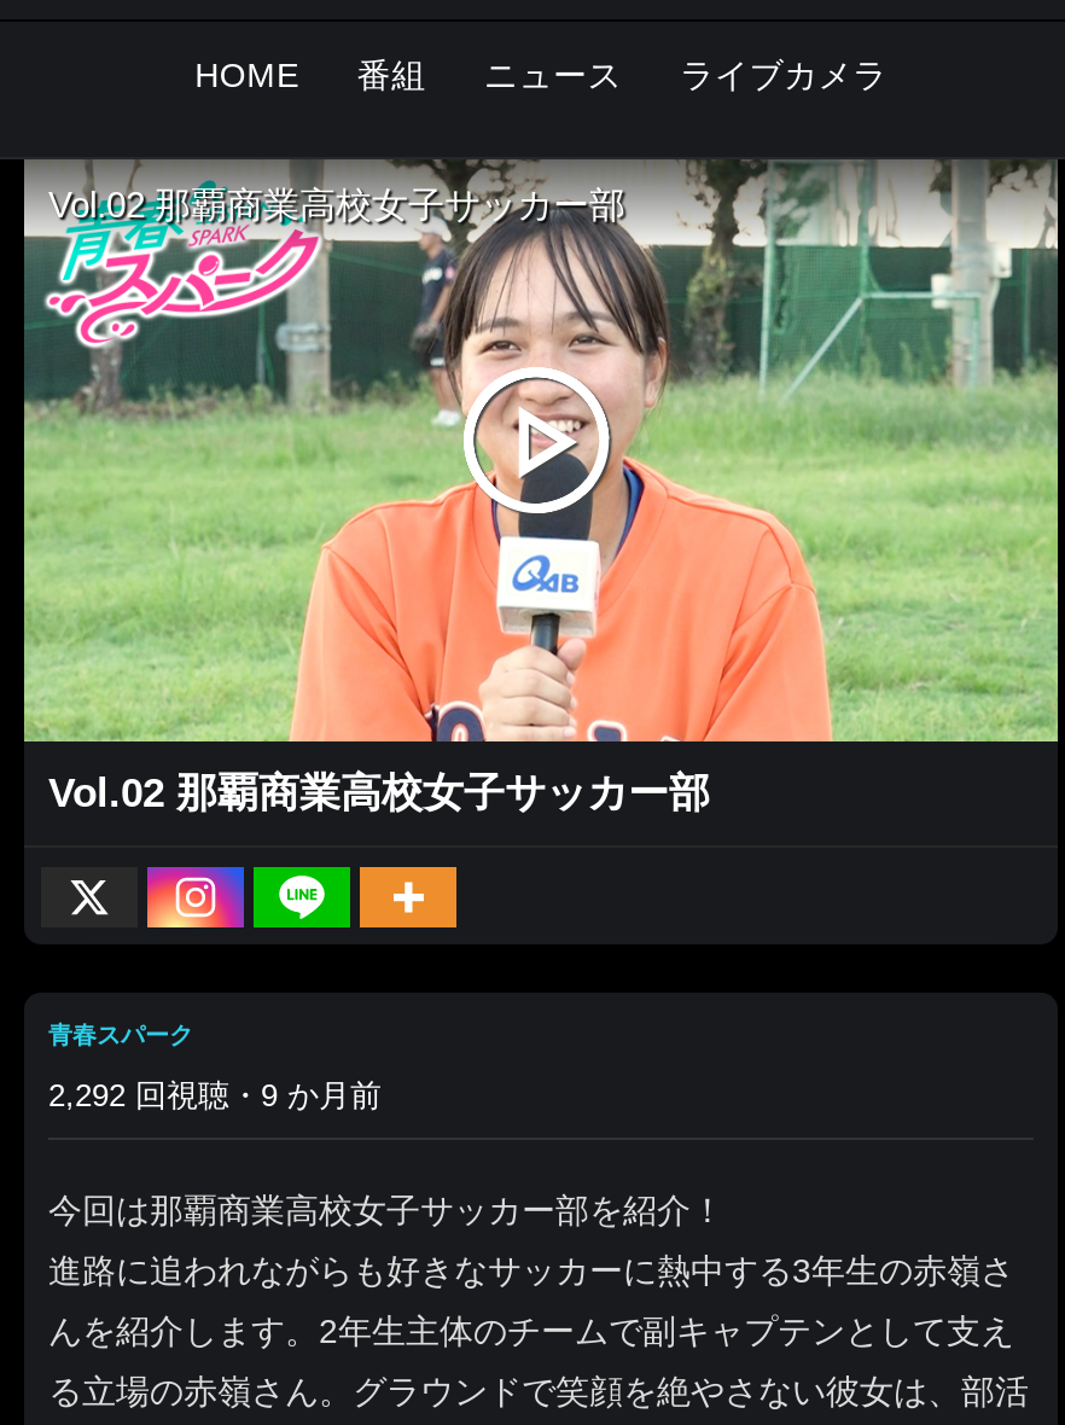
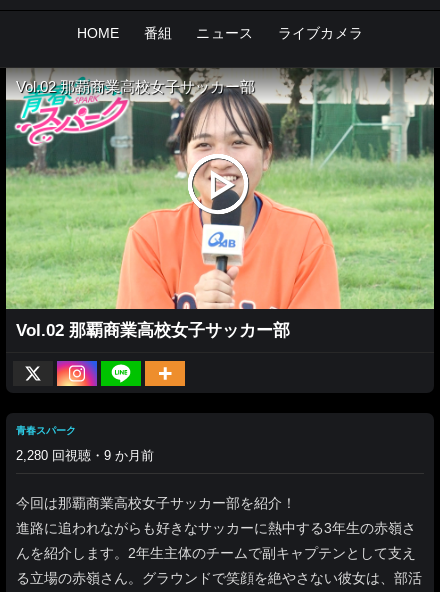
- 2,292 回視聴・9 か月前
+ 2,280 回視聴・9 か月前
